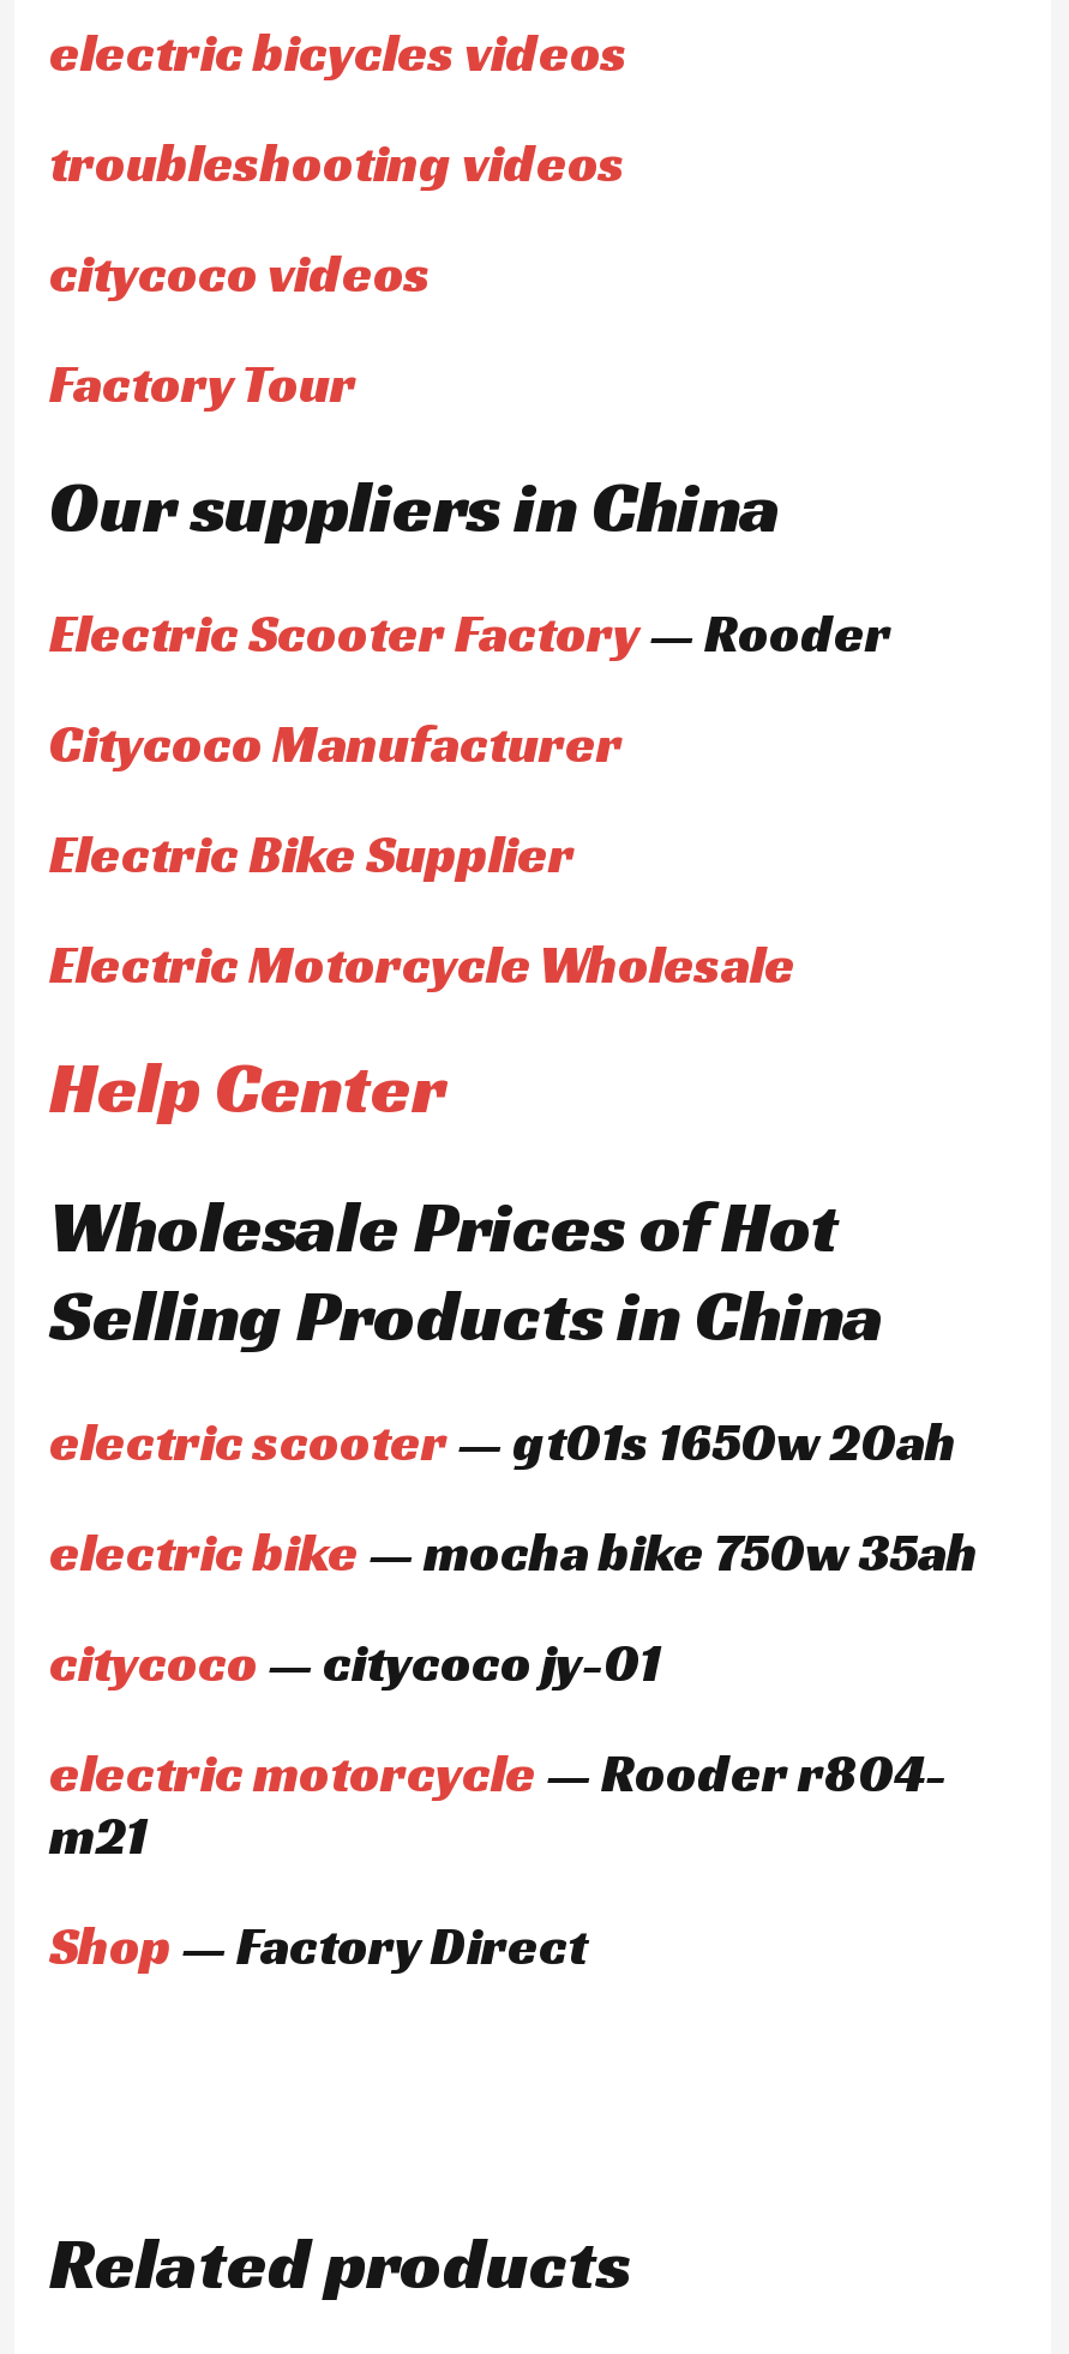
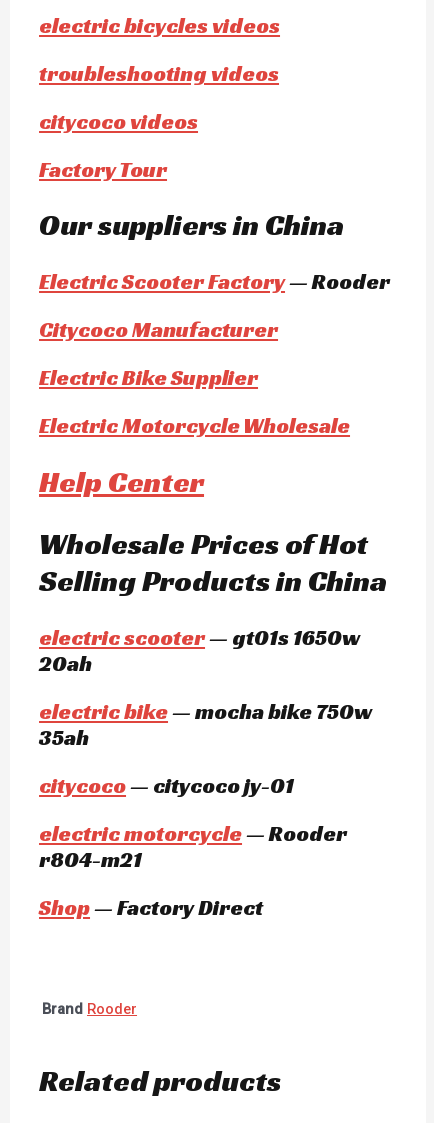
+ Brand Rooder
